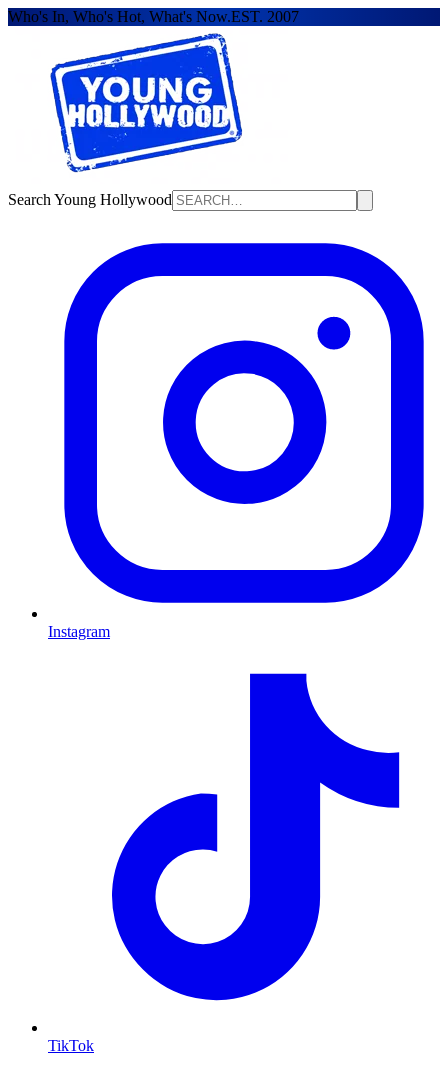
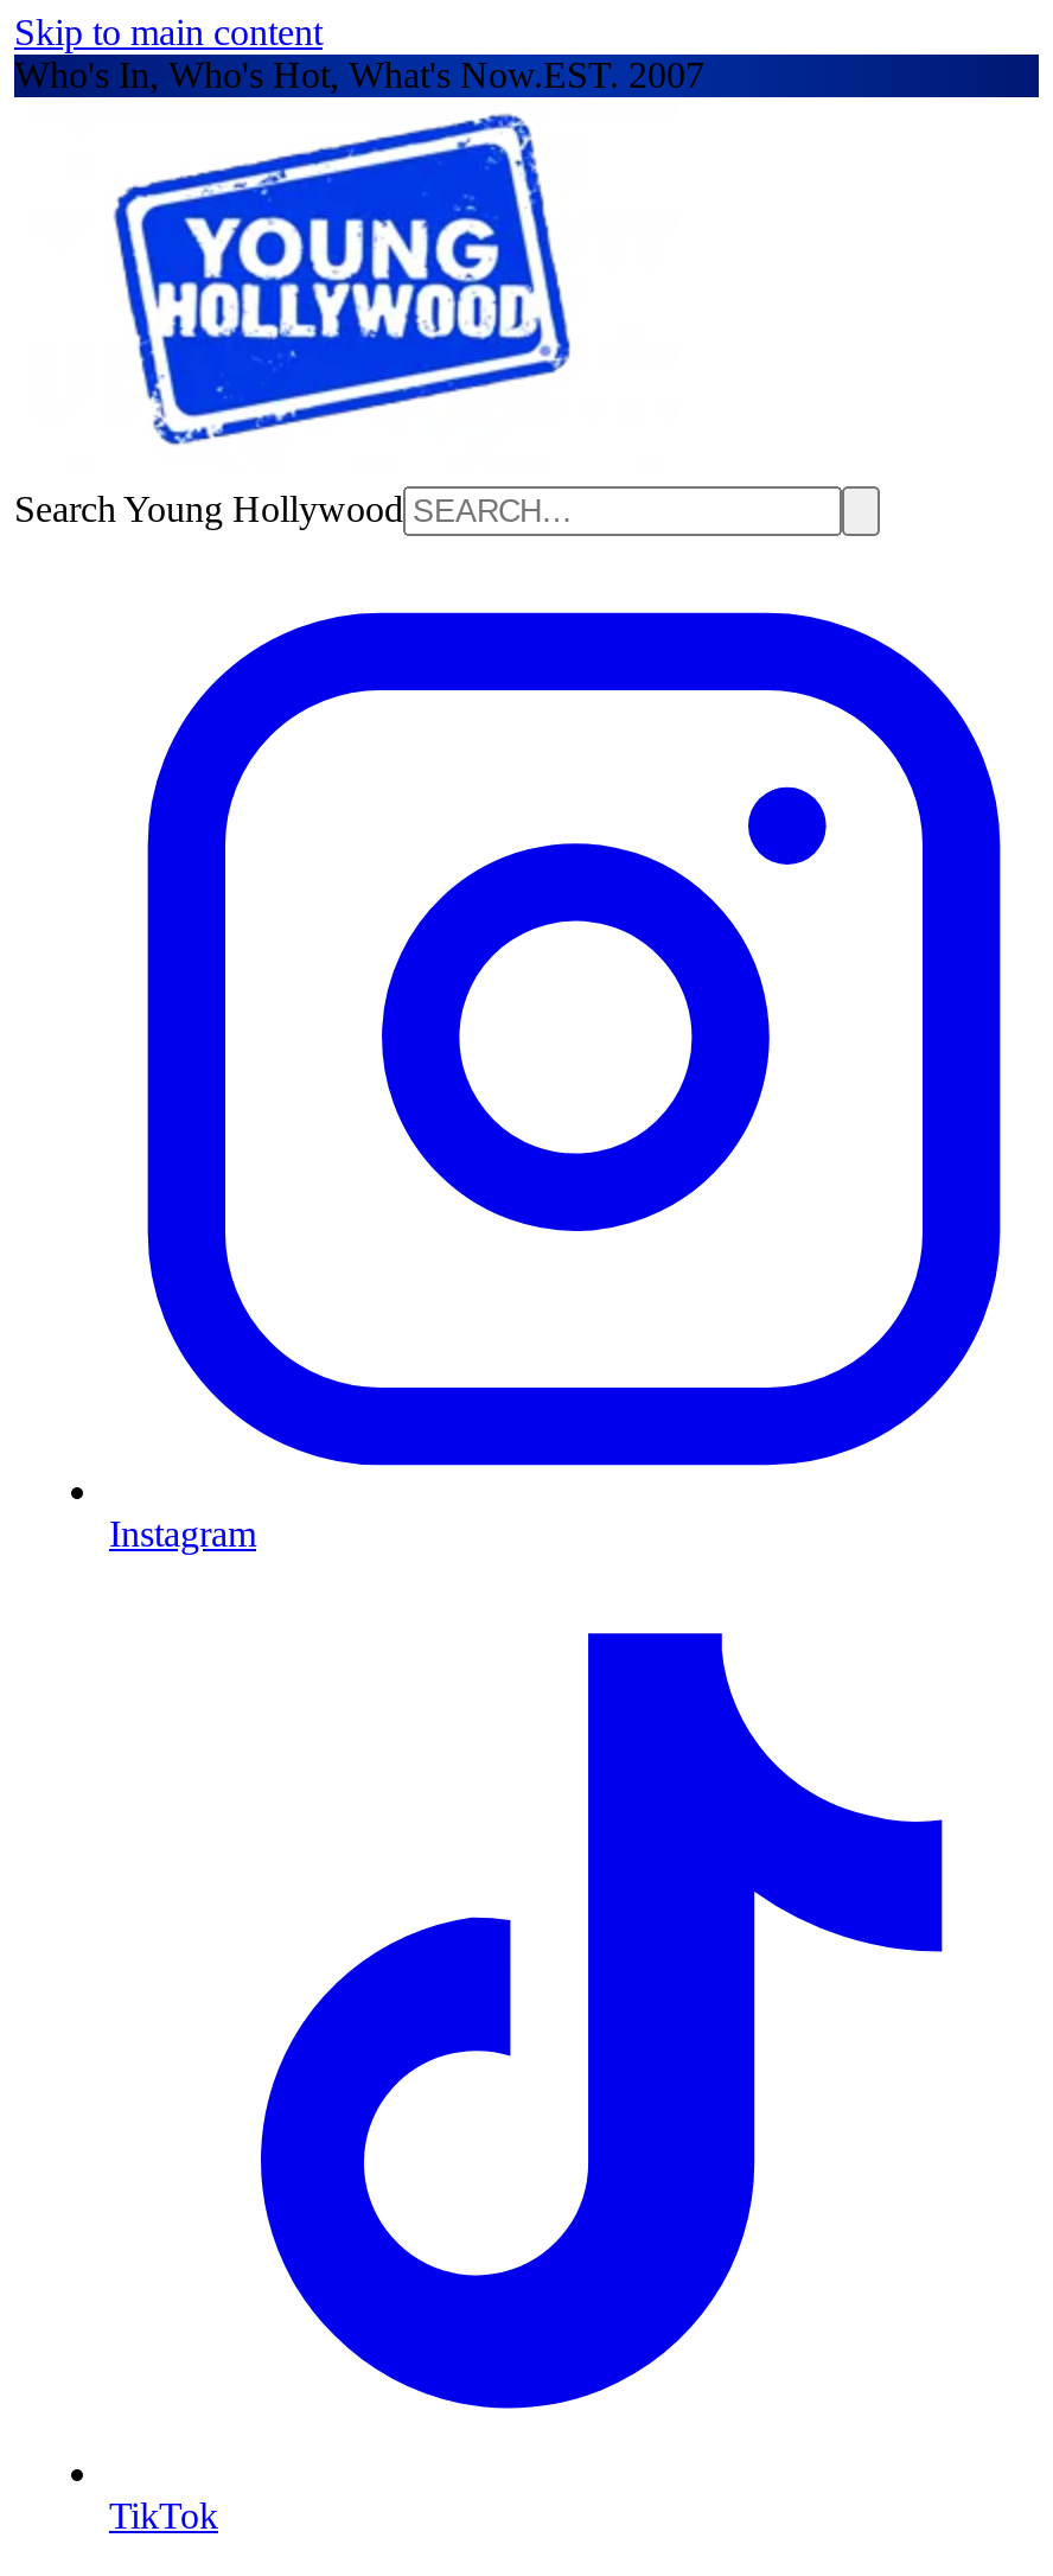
+ Skip to main content
